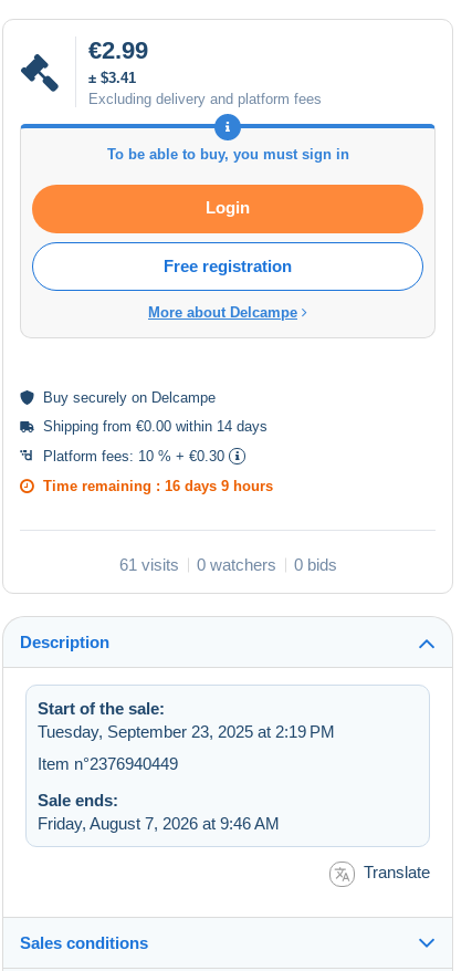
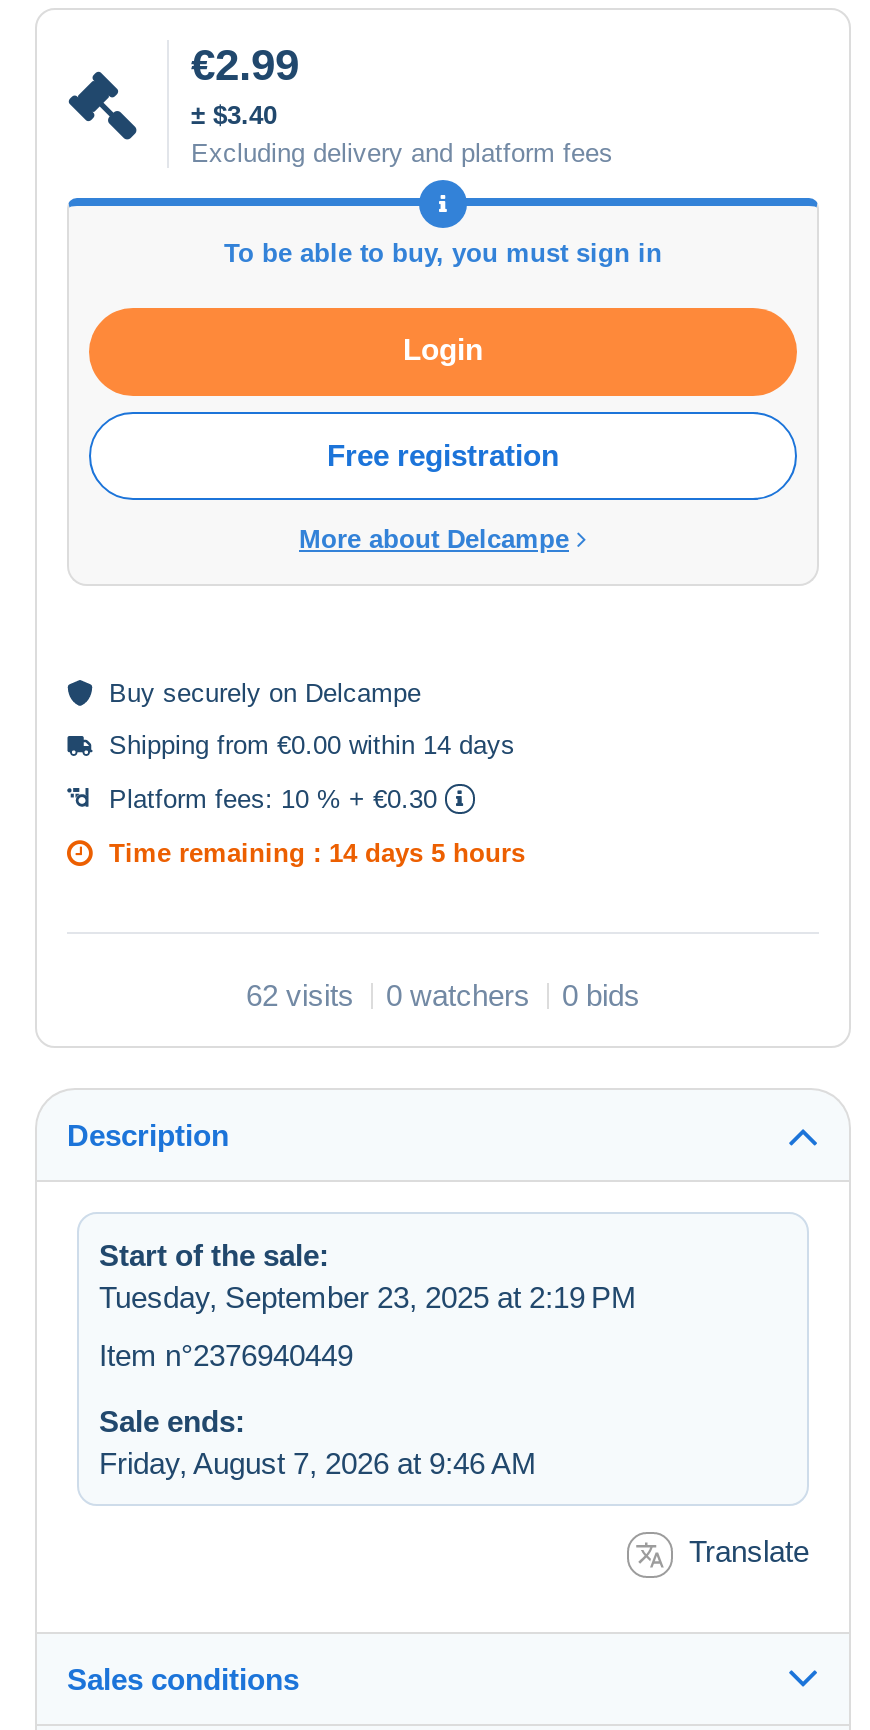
- ± $3.41
+ ± $3.40

- Time remaining : 16 days 9 hours
+ Time remaining : 14 days 5 hours

- 61 visits 0 watchers 0 bids
+ 62 visits 0 watchers 0 bids
